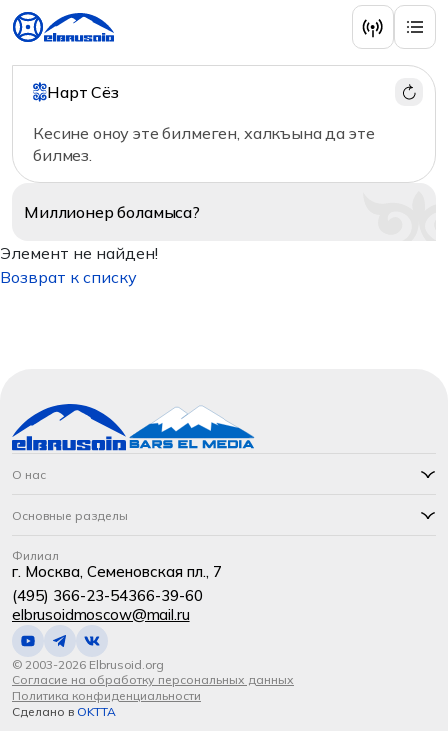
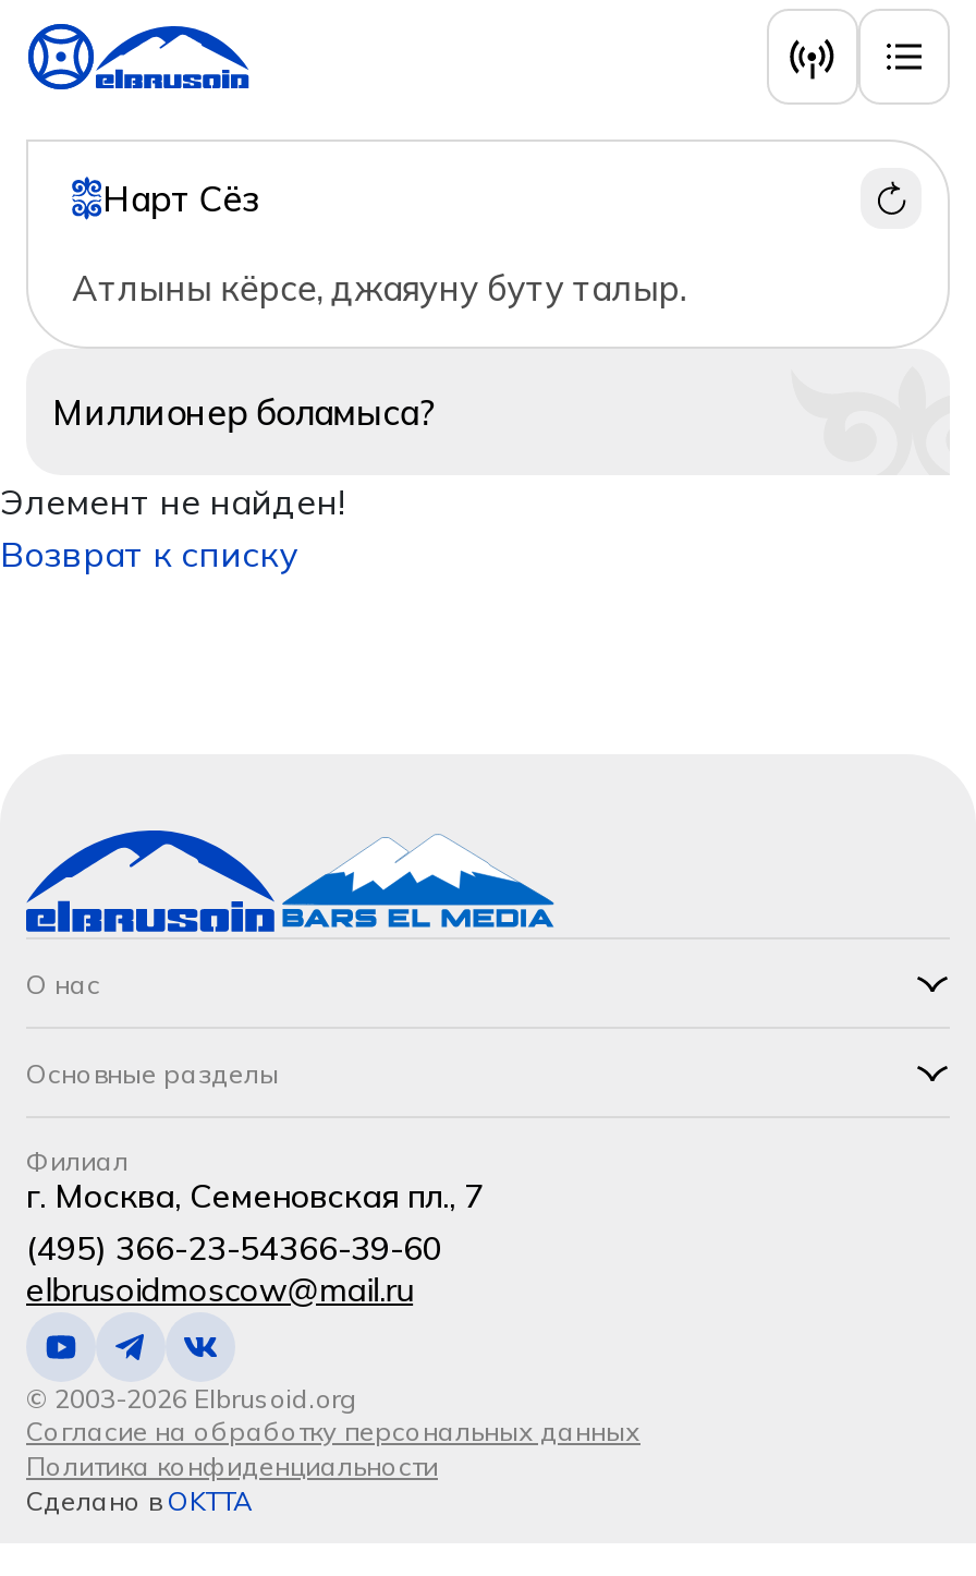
- Кесине оноу эте билмеген, халкъына да эте
- билмез.
+ Атлыны кёрсе, джаяуну буту талыр.
